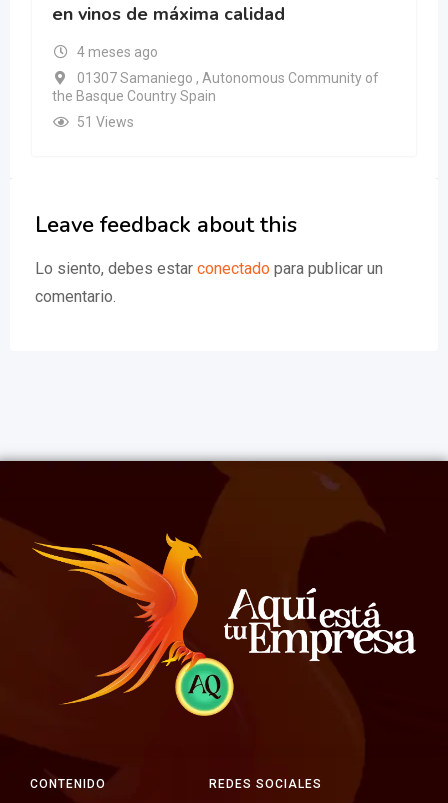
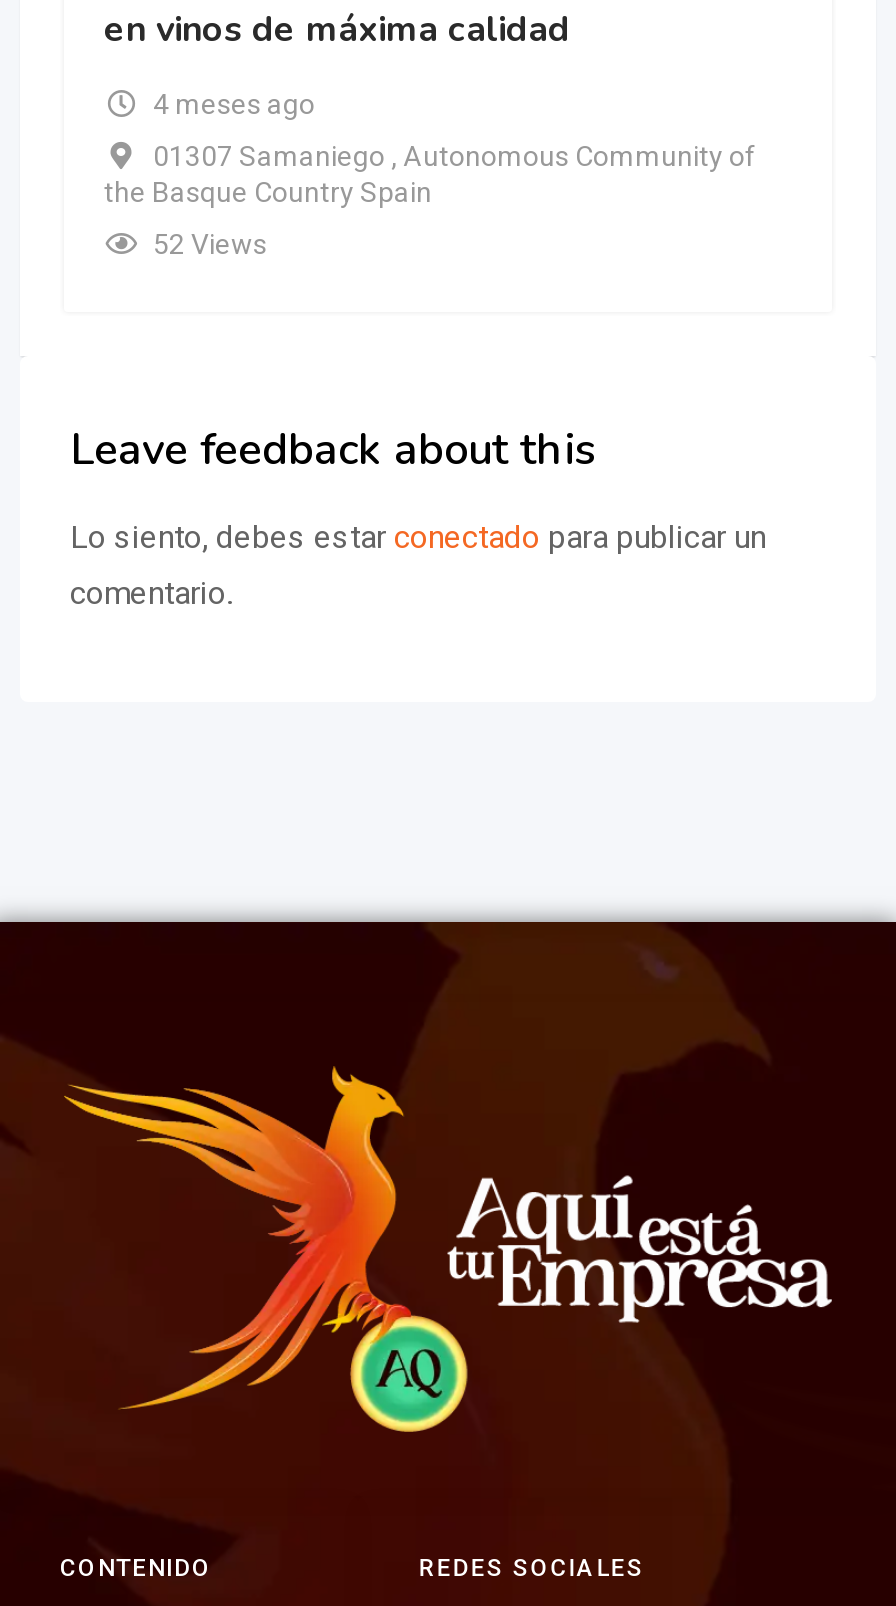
- 51 Views
+ 52 Views
